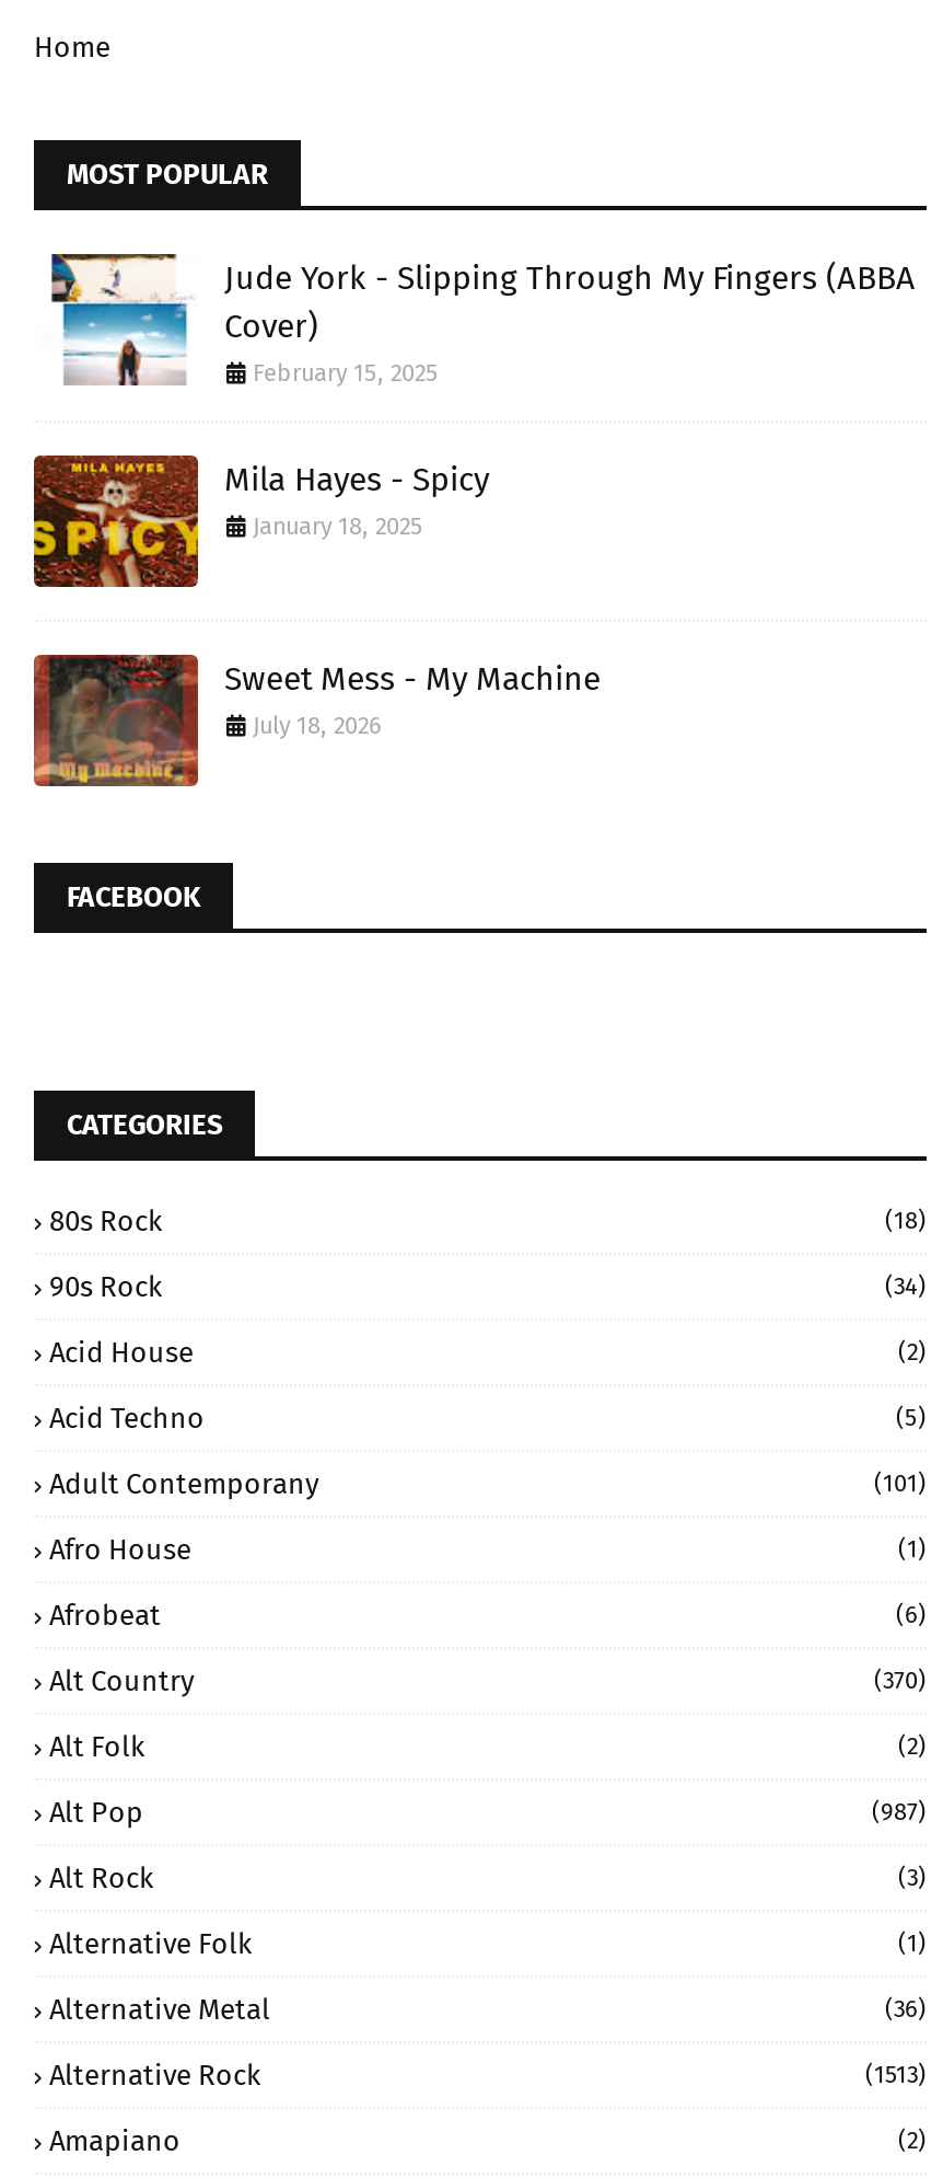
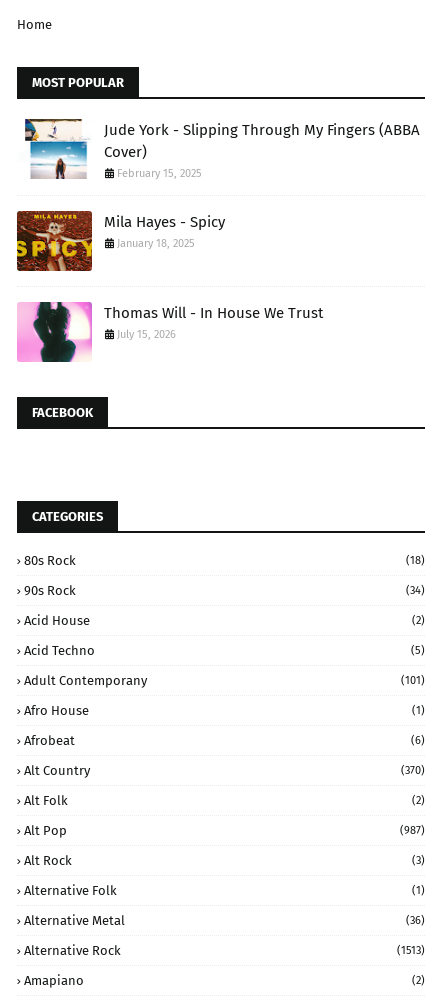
- [image]
- Sweet Mess - My Machine
- July 18, 2026
+ [image]
+ Thomas Will - In House We Trust
+ July 15, 2026
